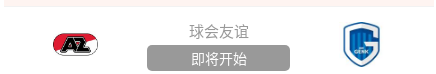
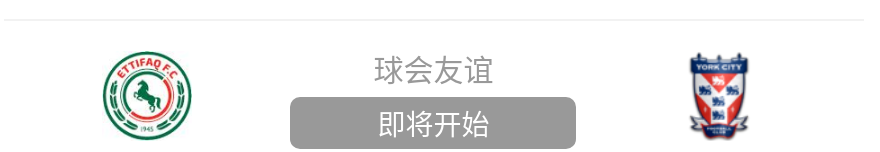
- [image]
+ [image]

- [image]
+ [image]
